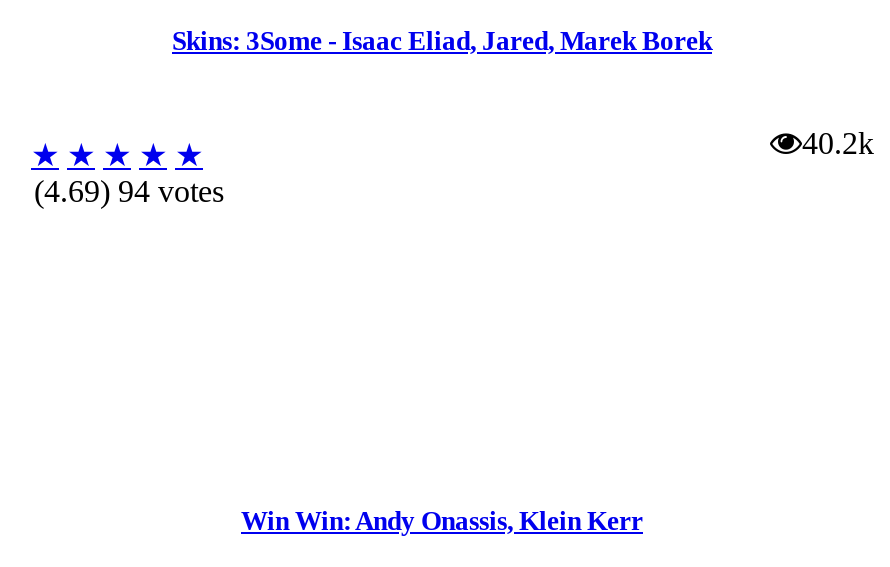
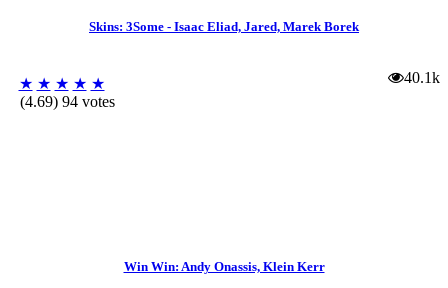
- 40.2k
+ 40.1k
